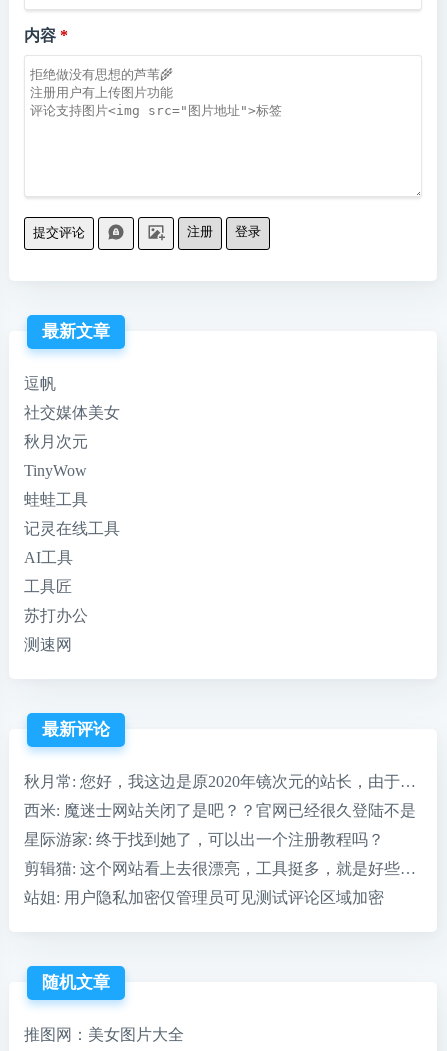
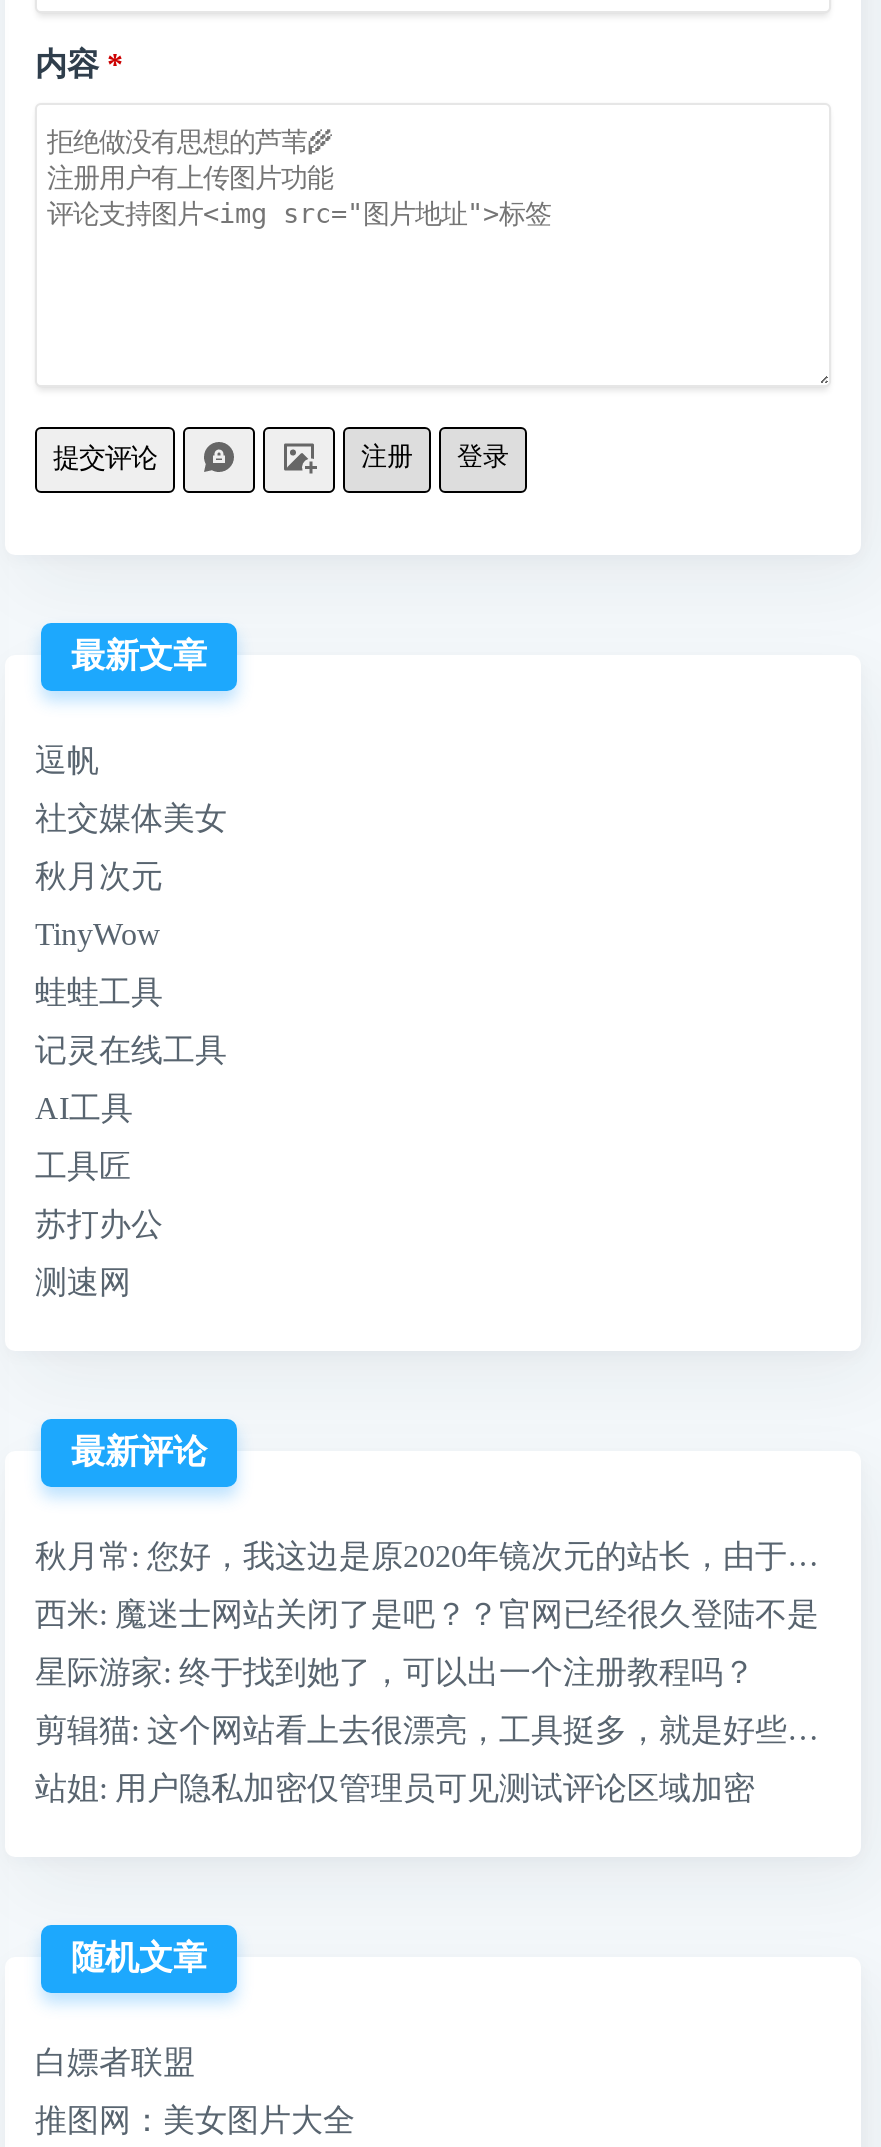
+ 白嫖者联盟
